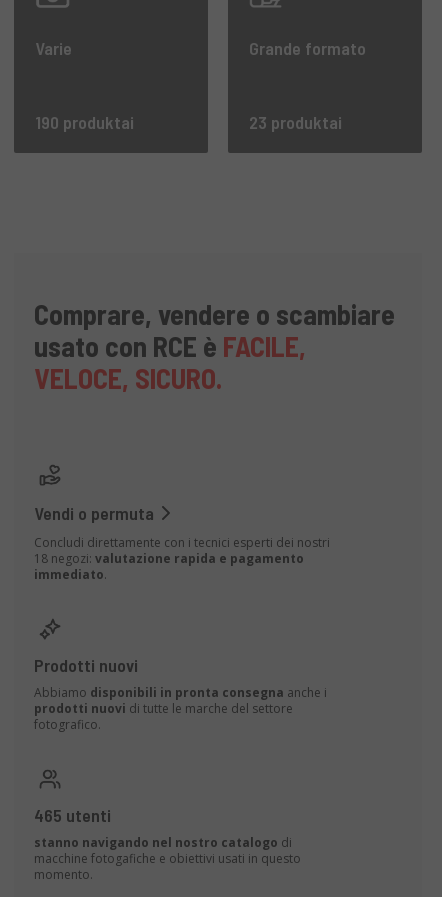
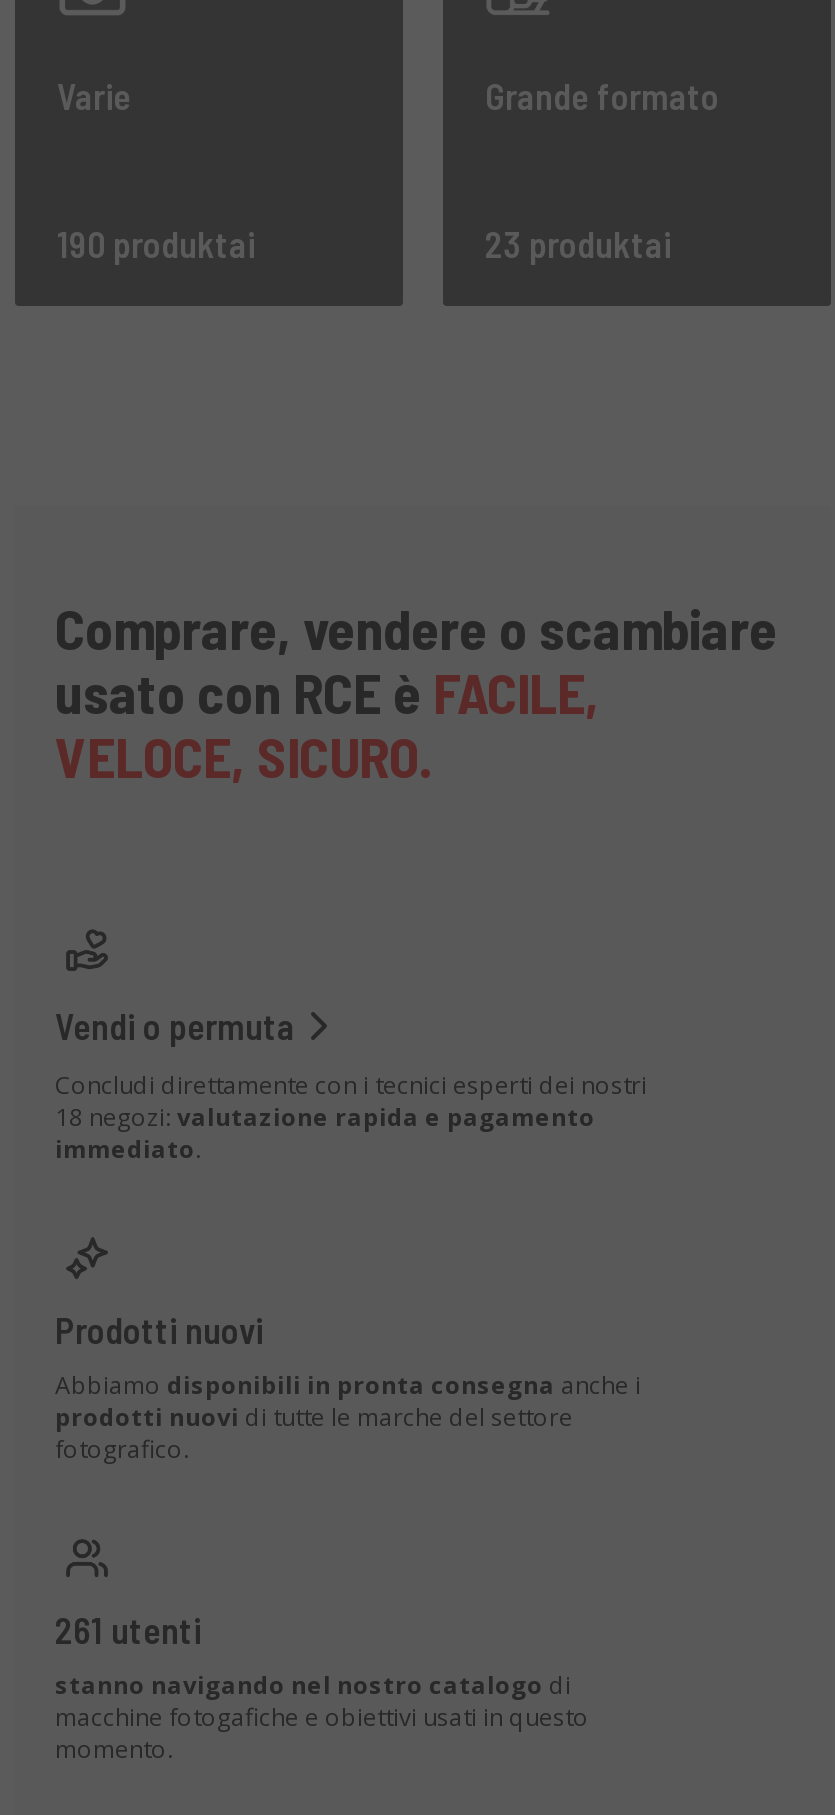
- 465 utenti
+ 261 utenti
